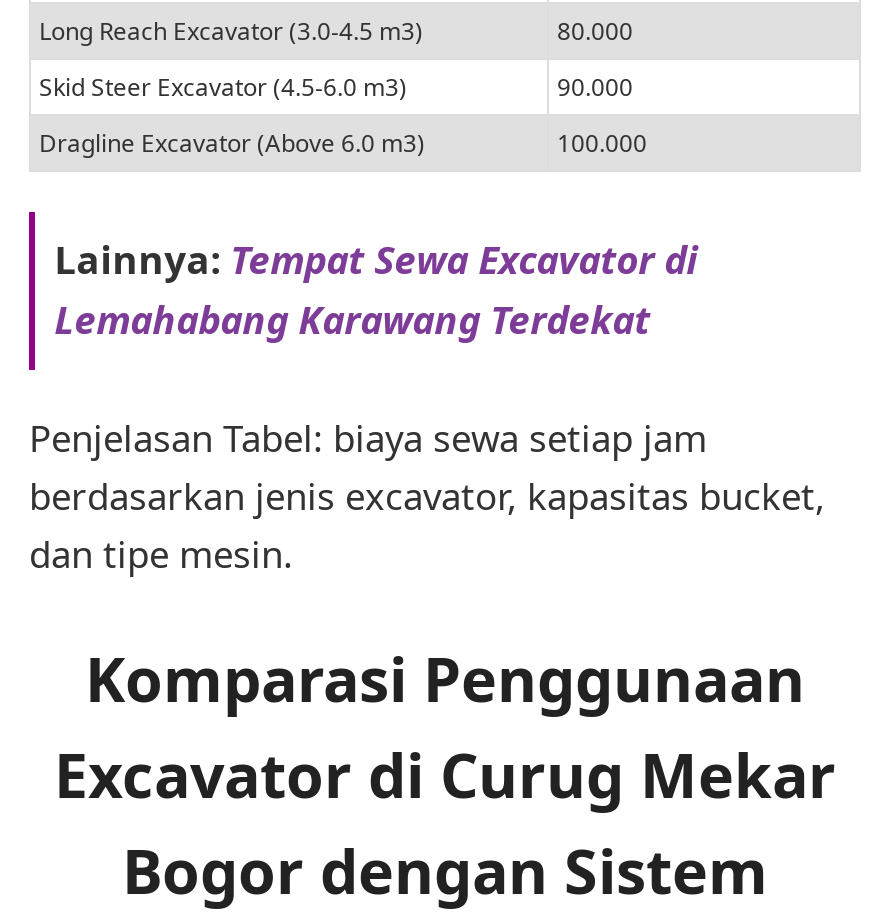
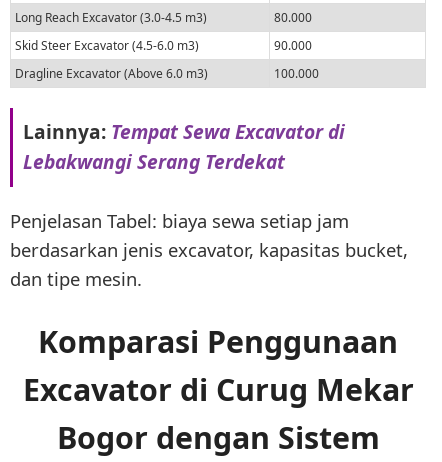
- Lemahabang Karawang Terdekat
+ Lebakwangi Serang Terdekat
